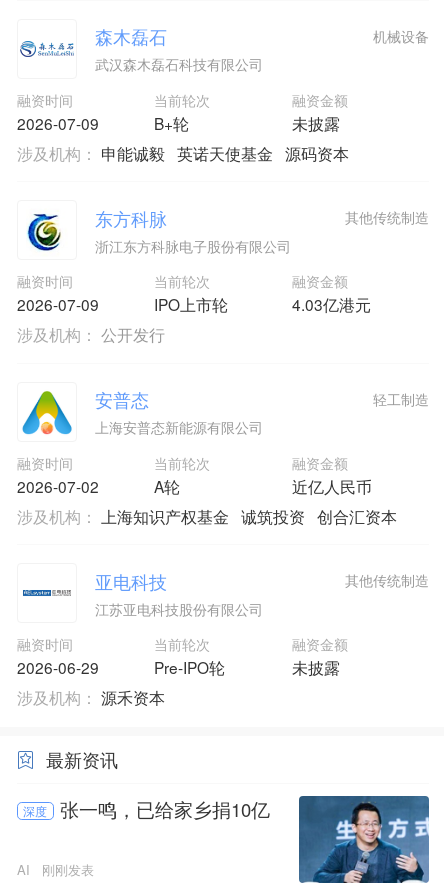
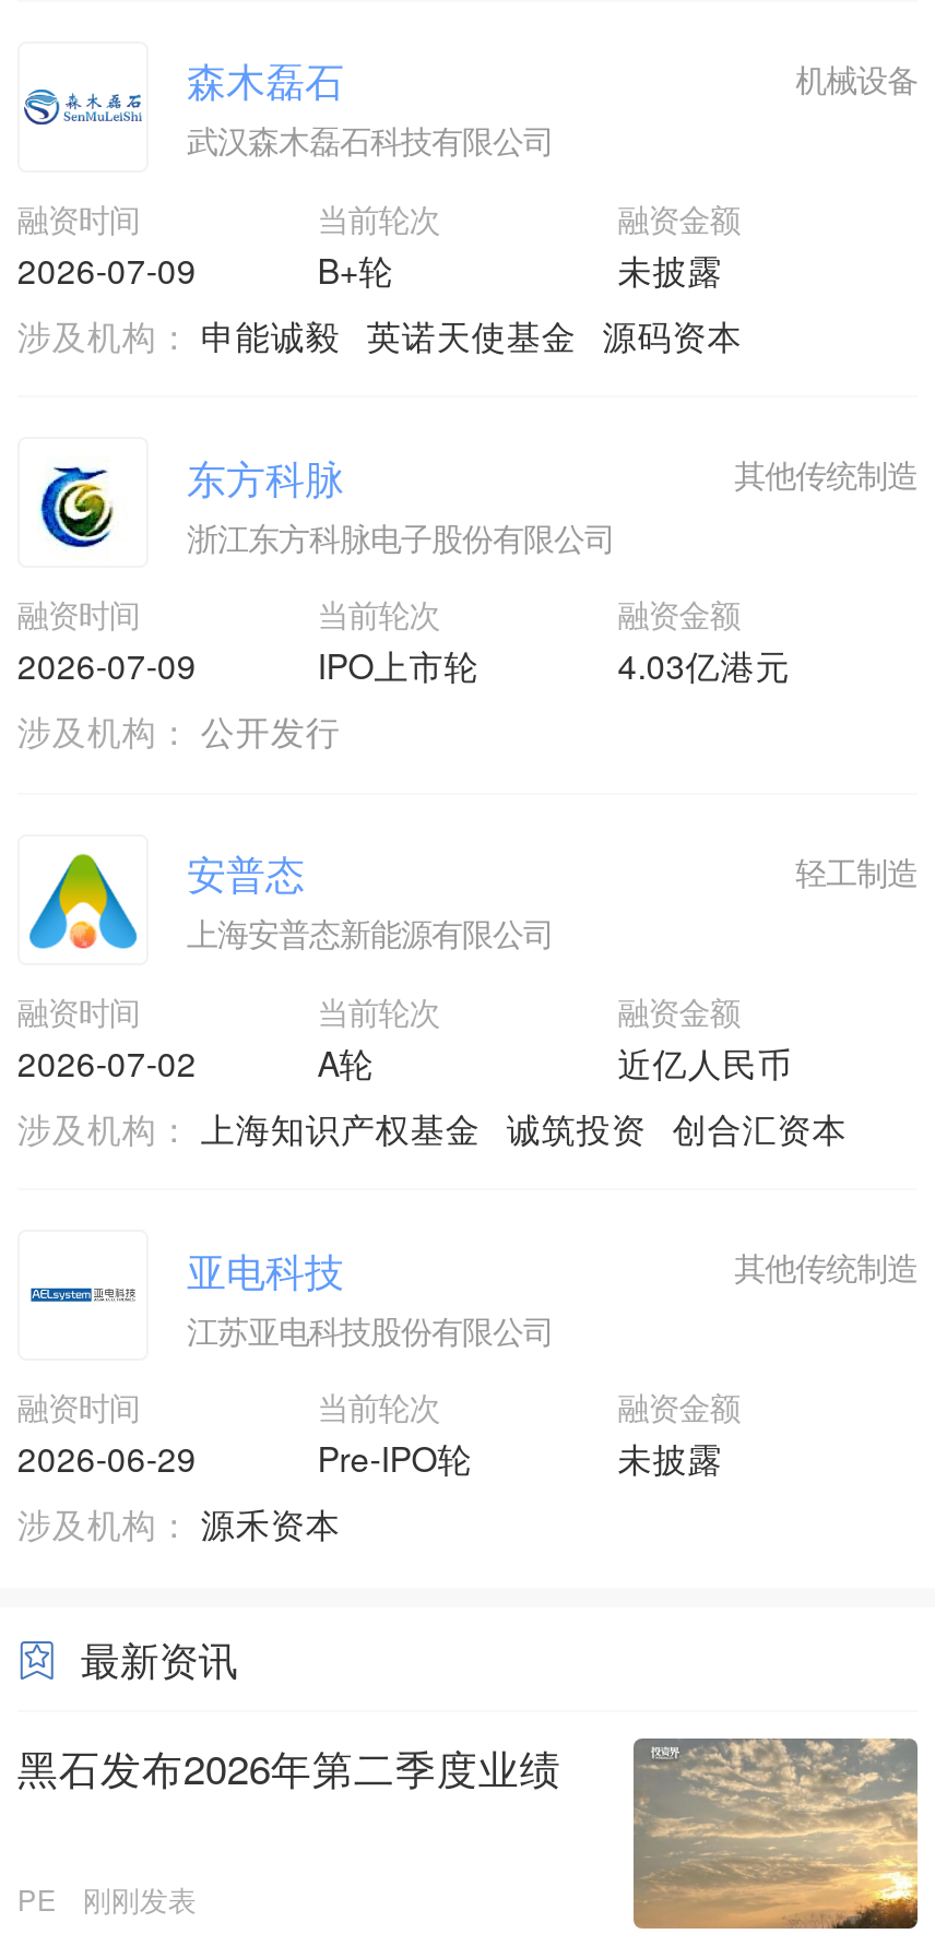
- [image]
- 深度
- 张一鸣，已给家乡捐10亿
+ [image]
+ 黑石发布2026年第二季度业绩

- AI
+ PE
